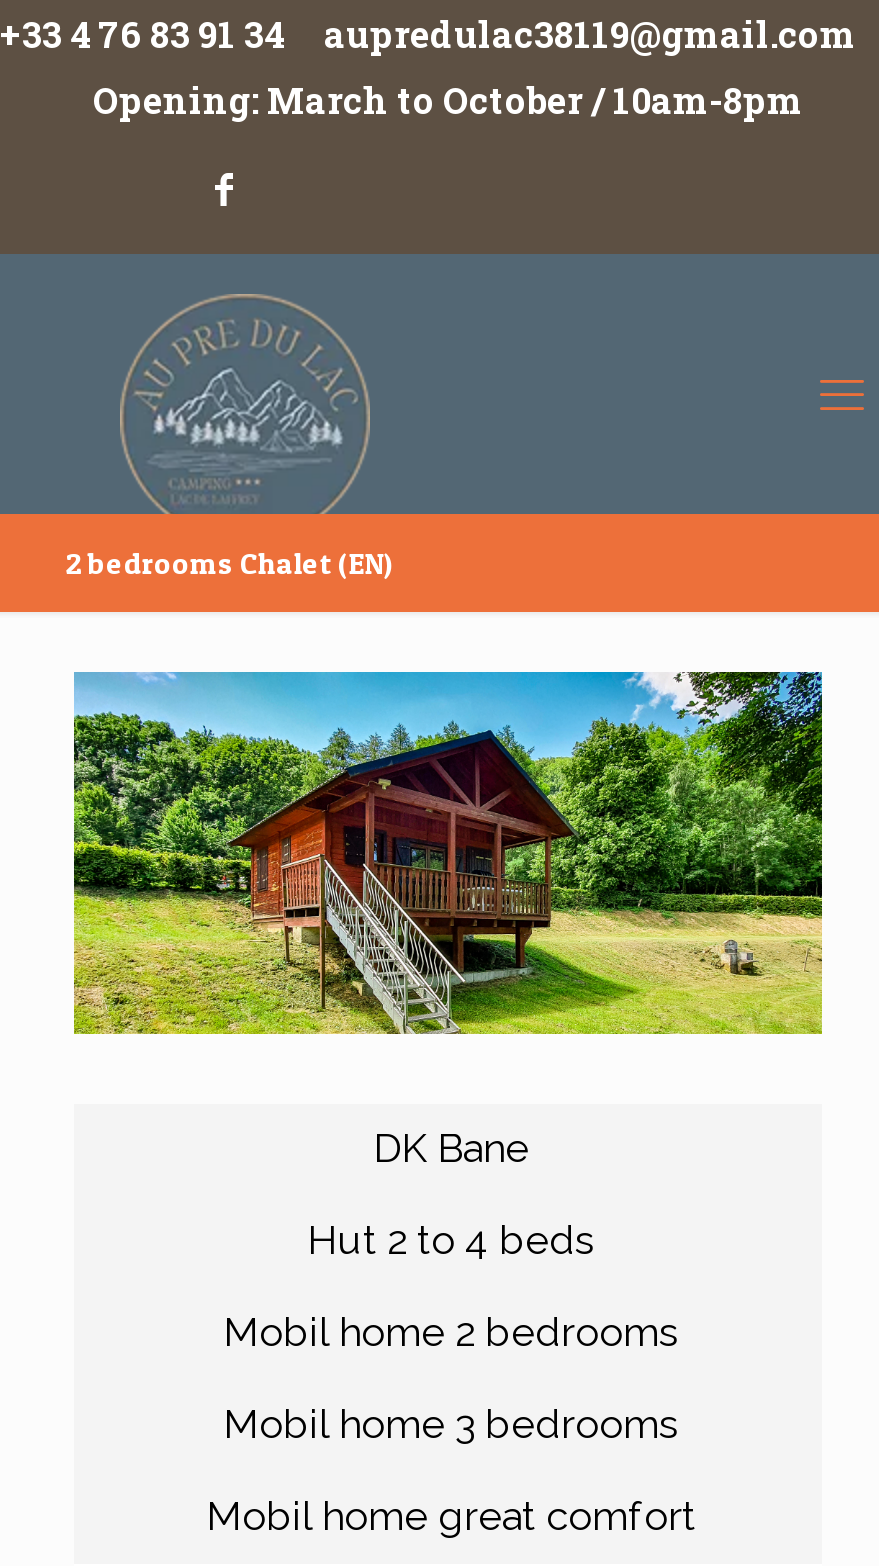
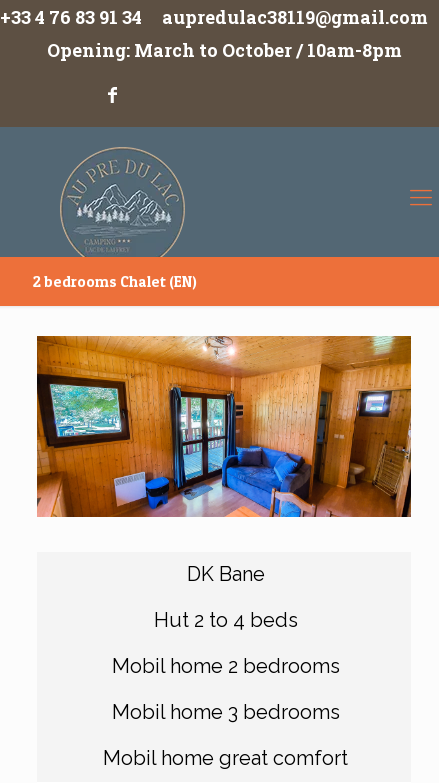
- [image]
+ [image]
